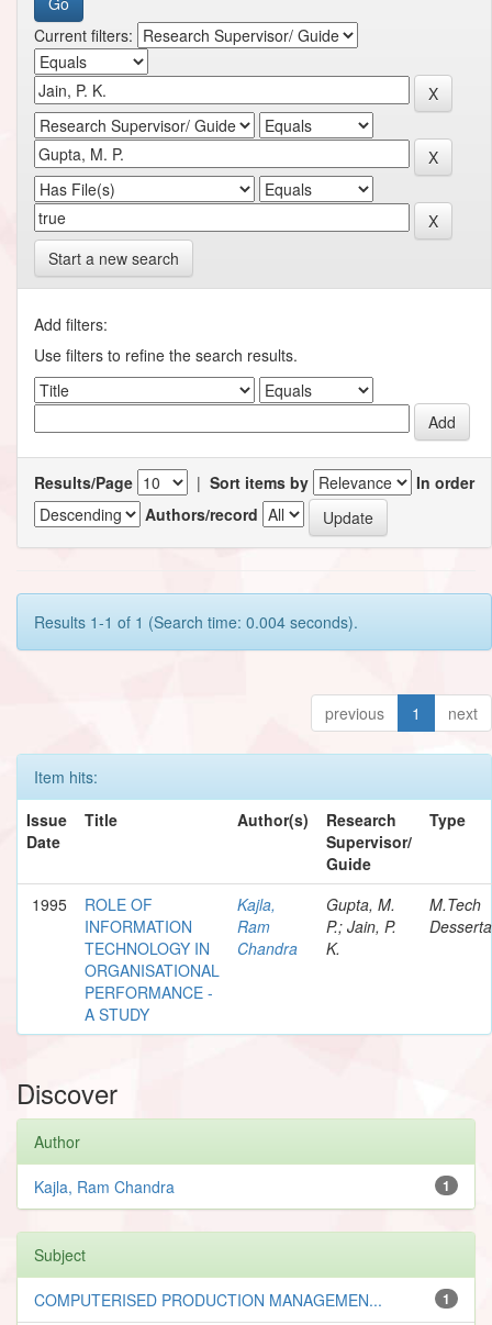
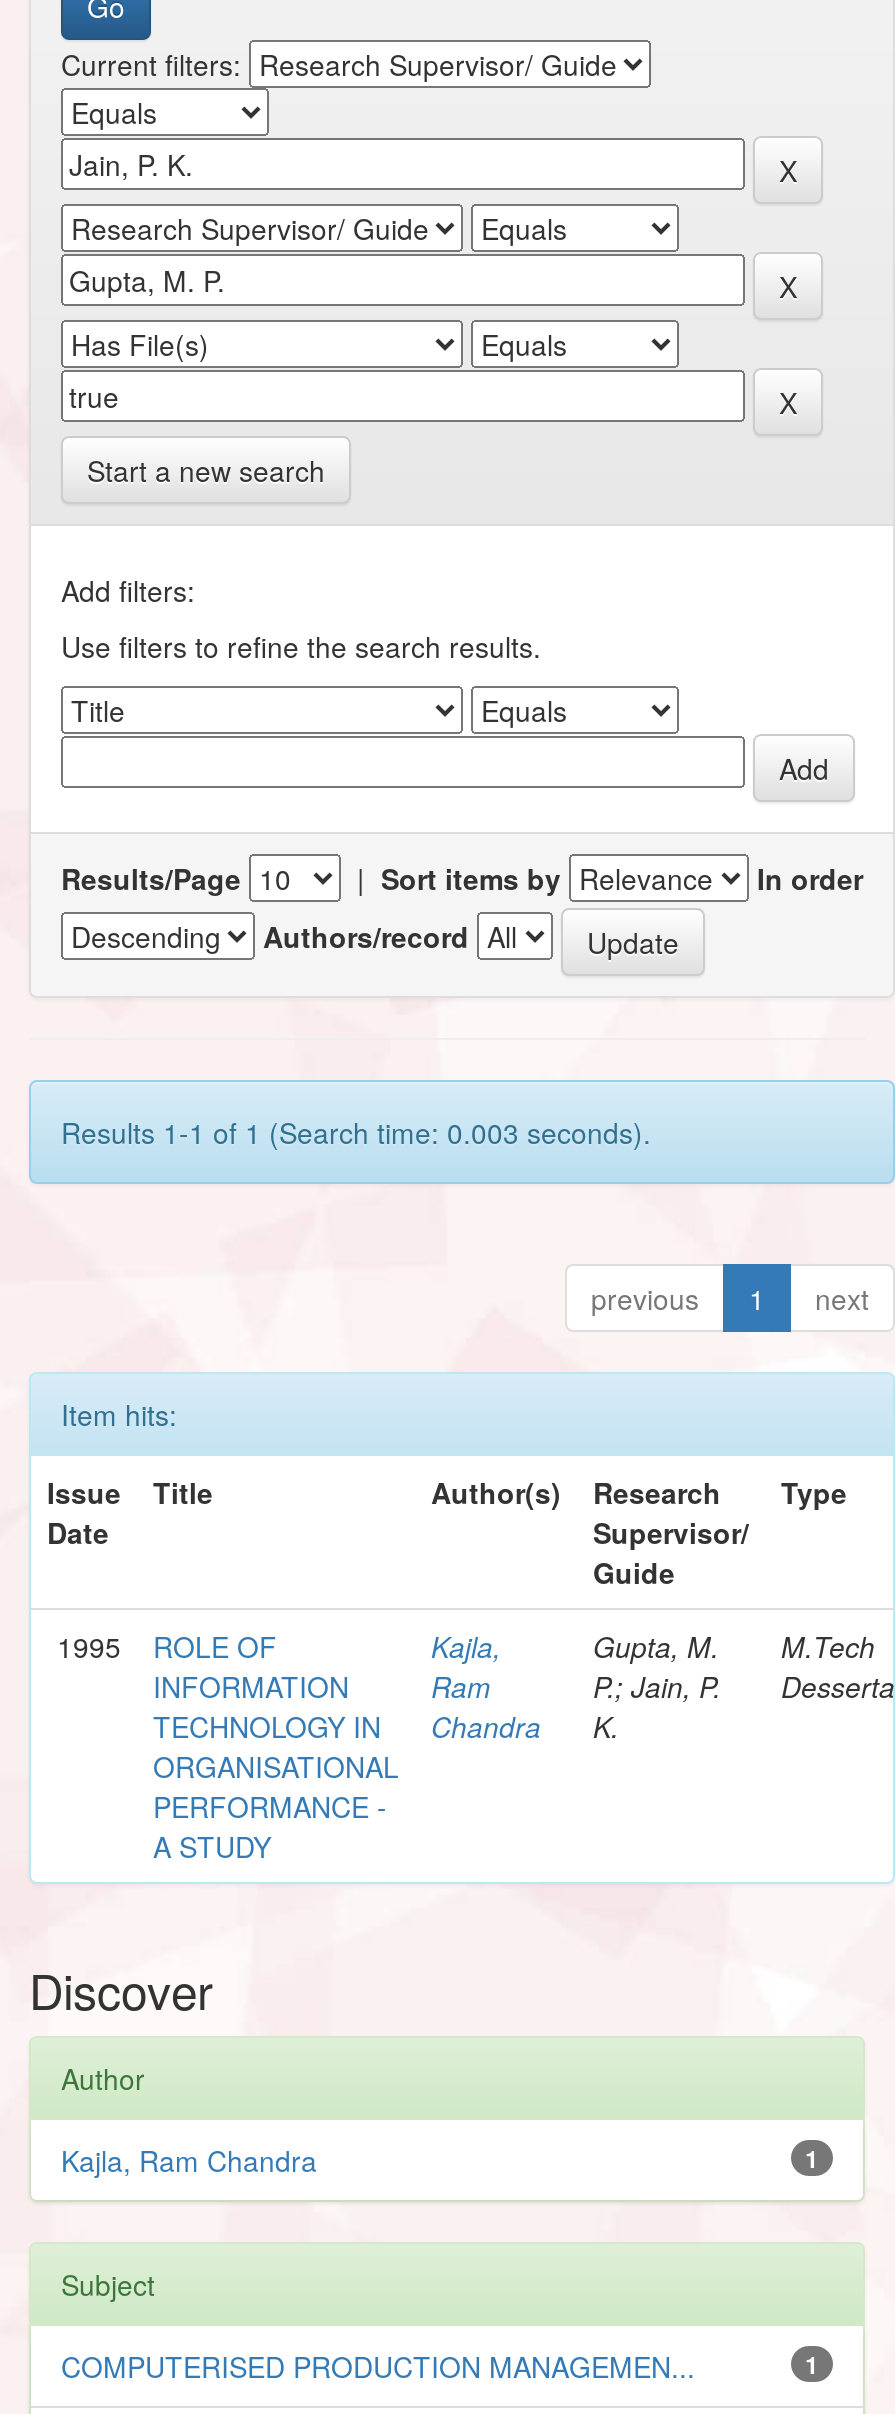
- Results 1-1 of 1 (Search time: 0.004 seconds).
+ Results 1-1 of 1 (Search time: 0.003 seconds).
